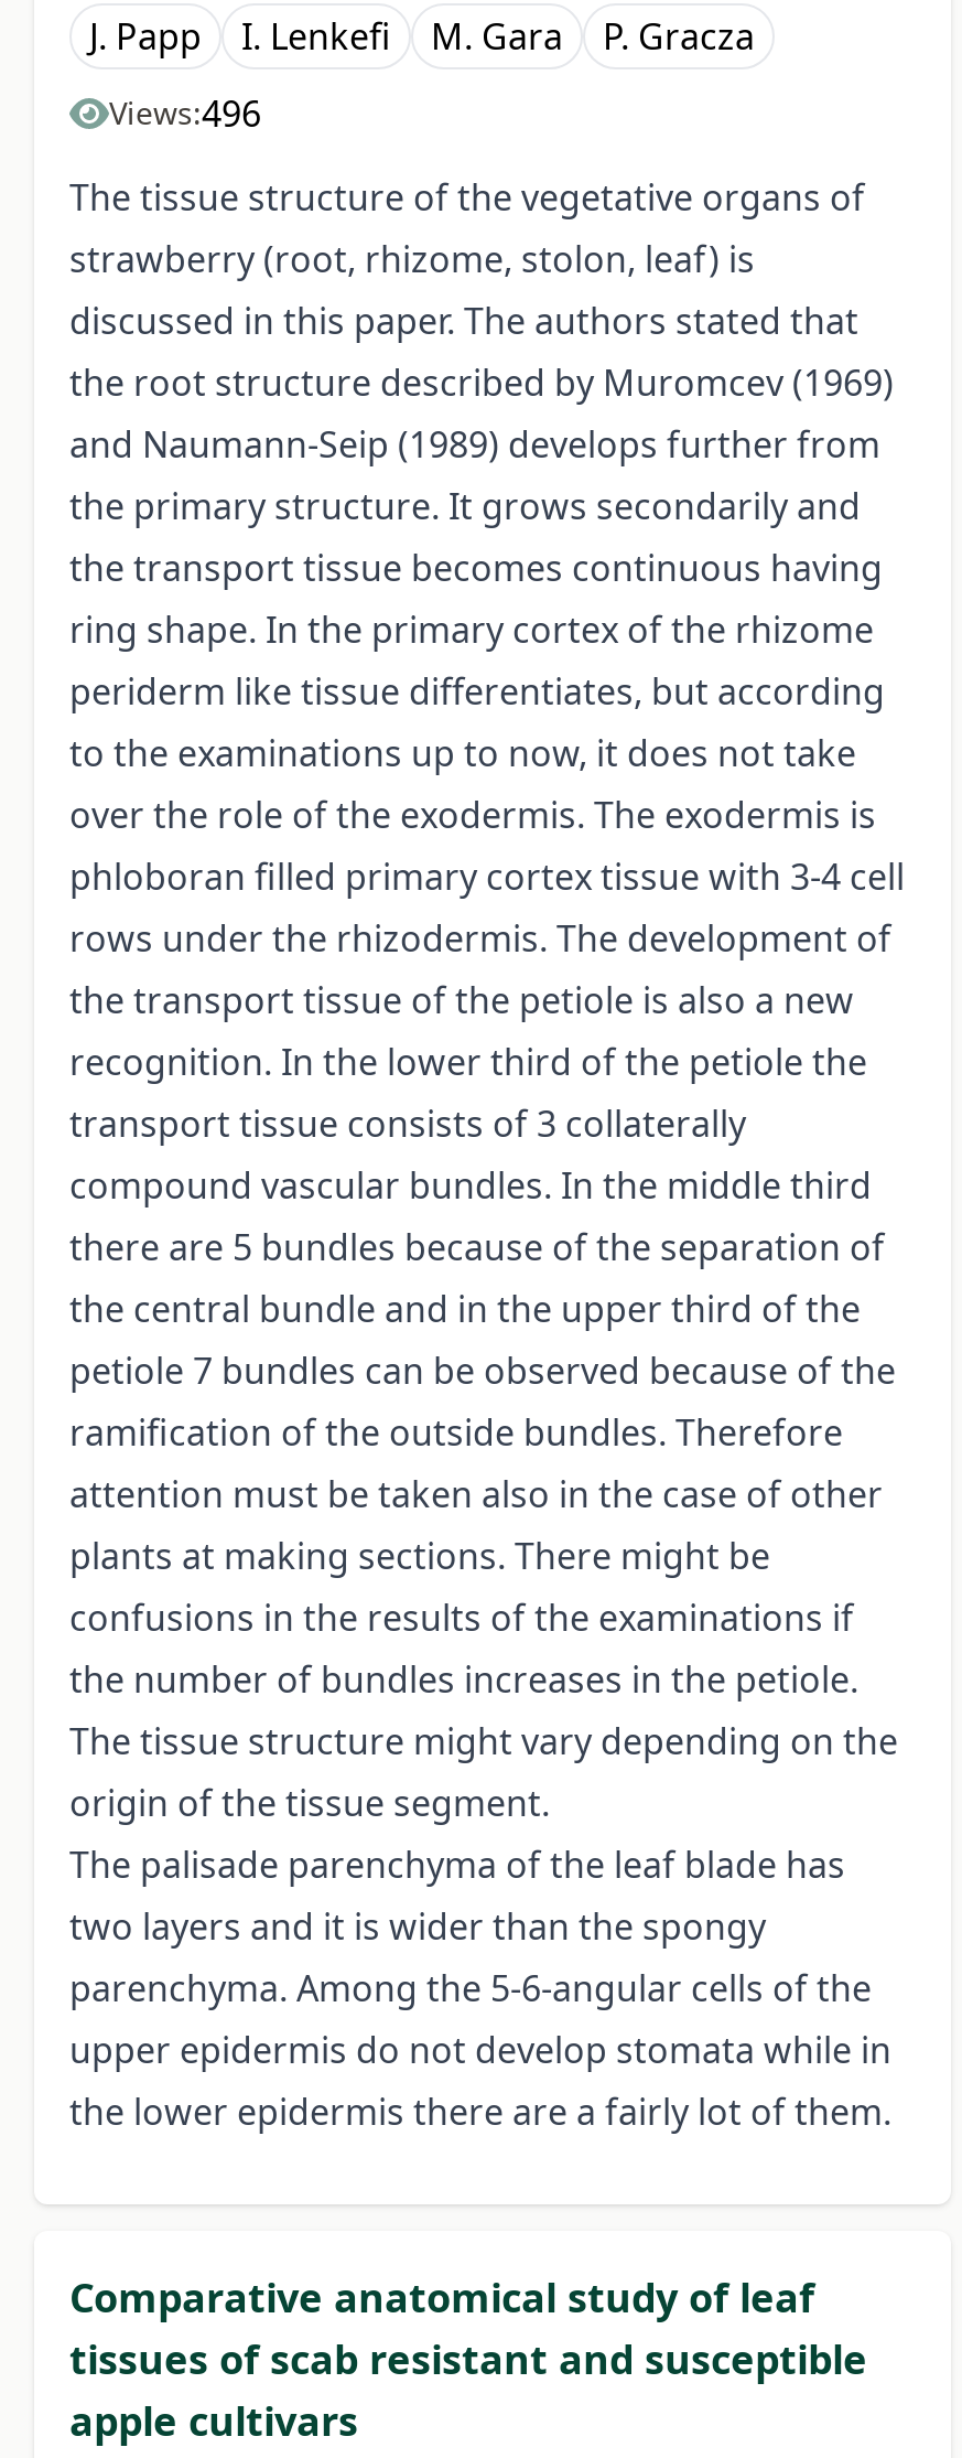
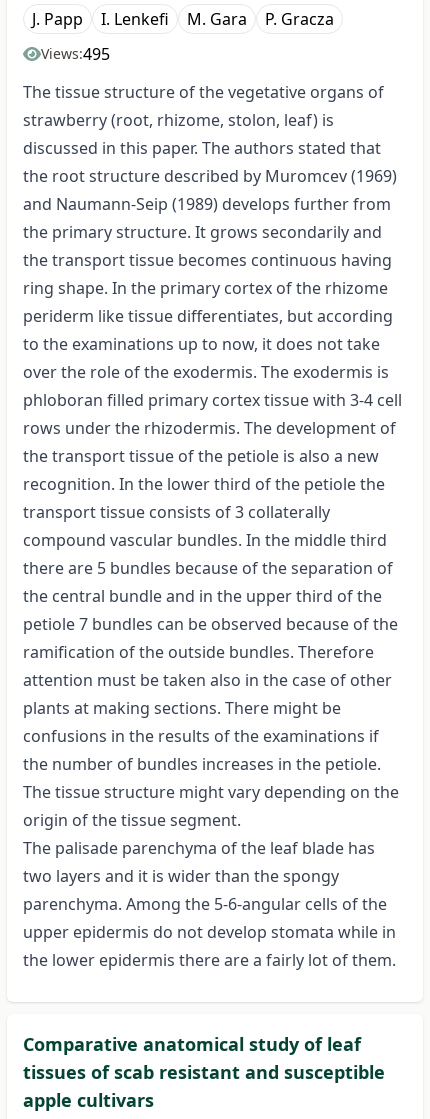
- Views:496
+ Views:495
